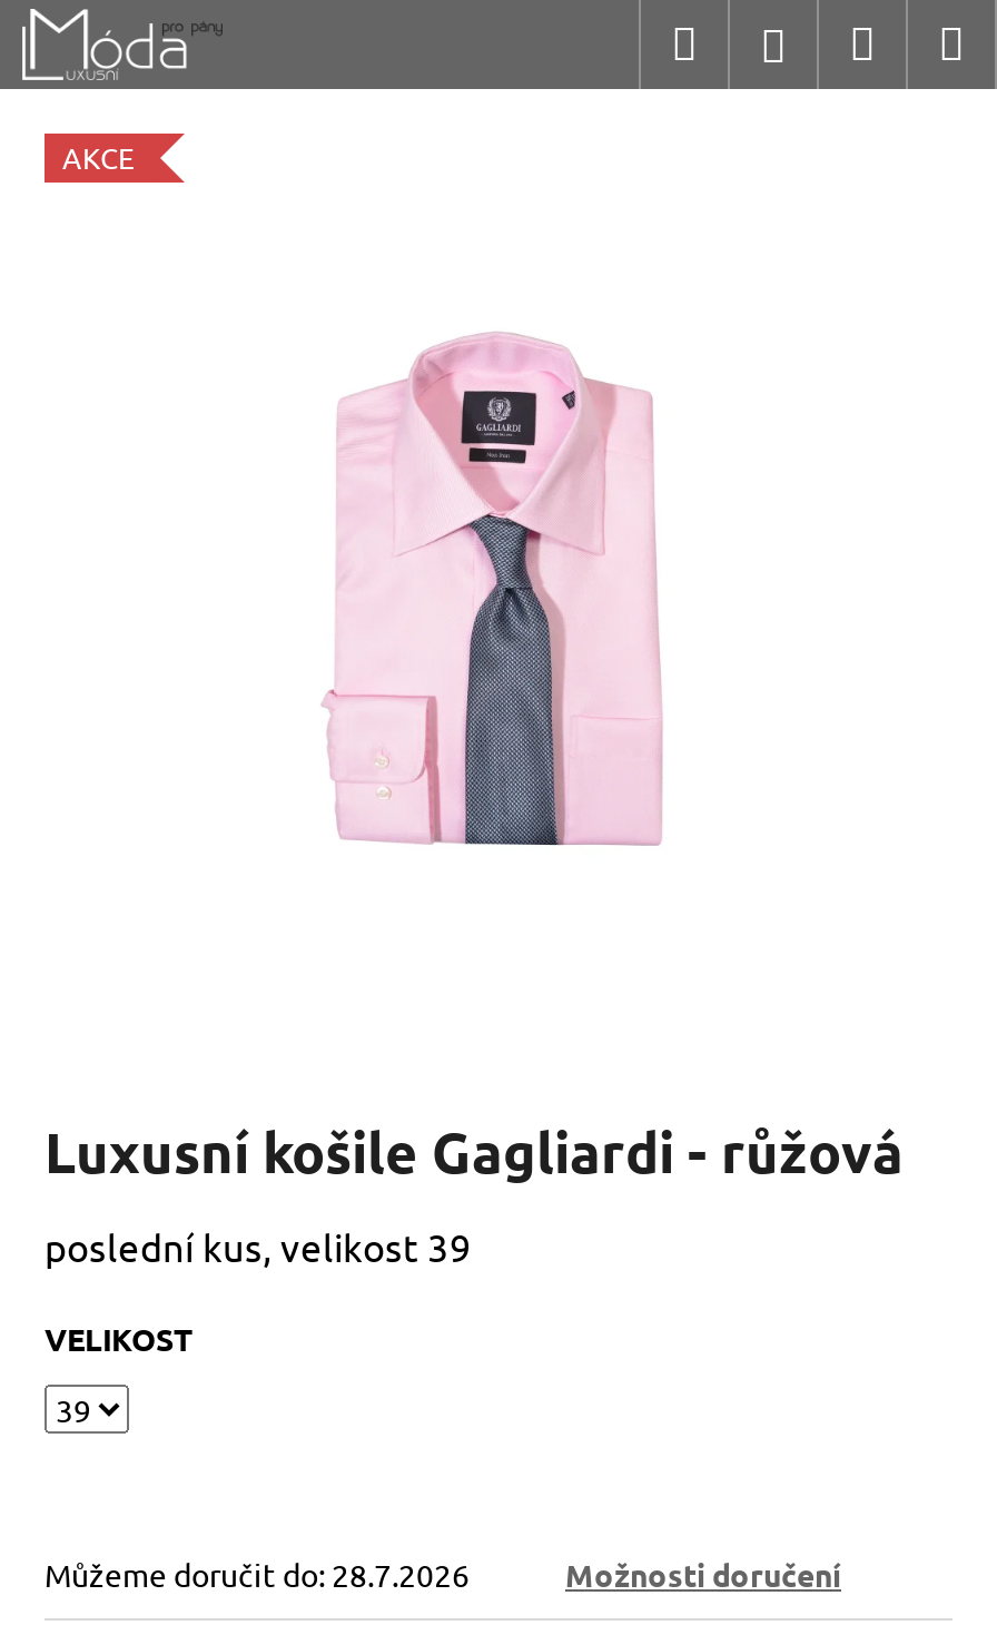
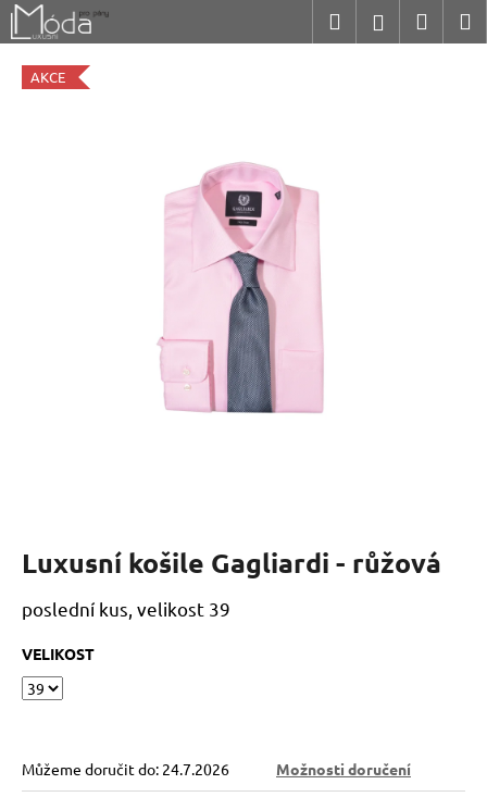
- Můžeme doručit do: 28.7.2026
+ Můžeme doručit do: 24.7.2026
